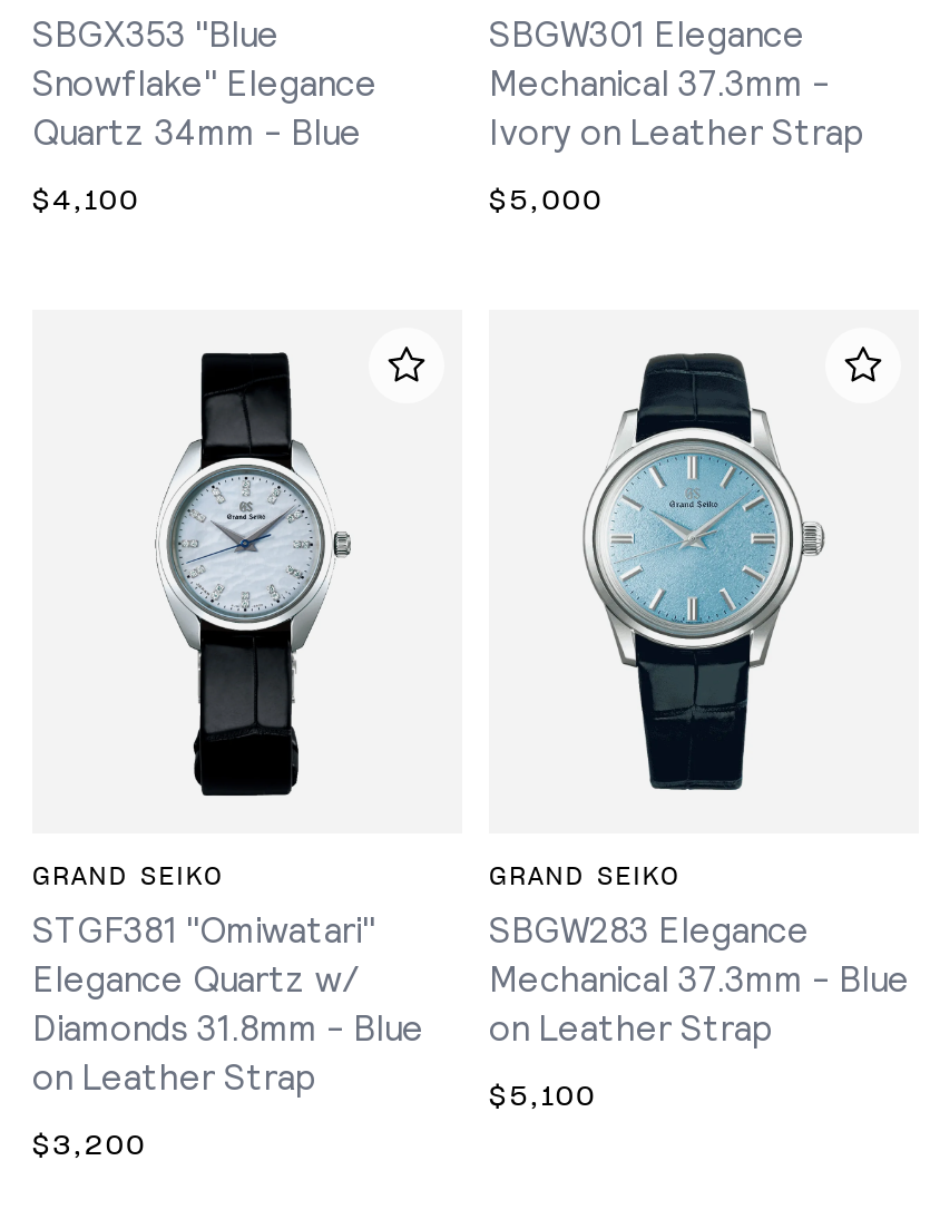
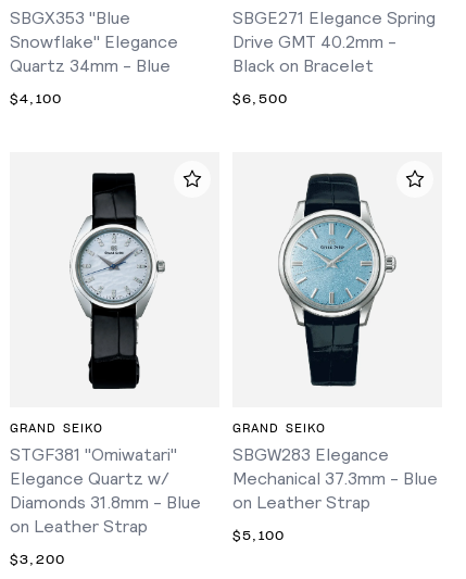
- SBGW301 Elegance
- Mechanical 37.3mm -
- Ivory on Leather Strap
+ SBGE271 Elegance Spring
+ Drive GMT 40.2mm -
+ Black on Bracelet

- $5,000
+ $6,500
